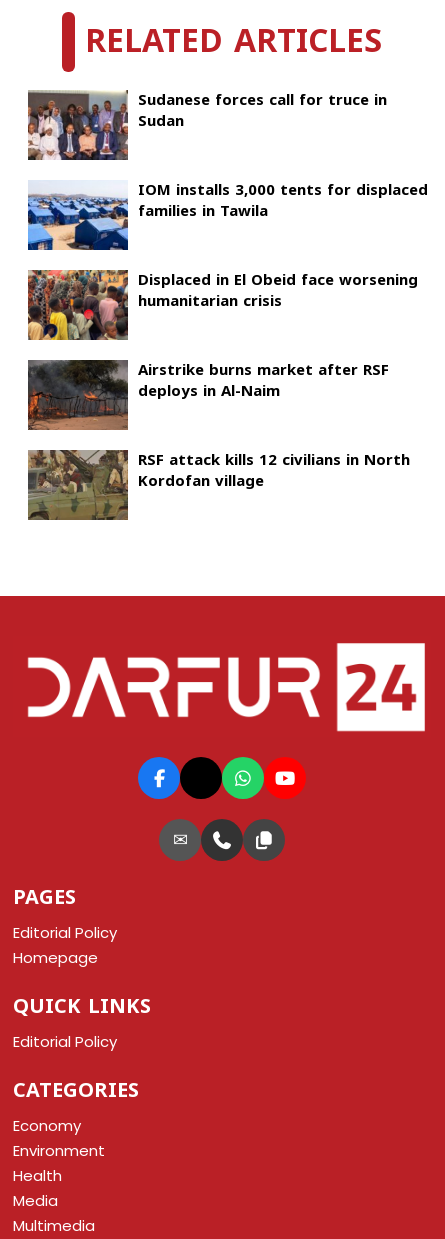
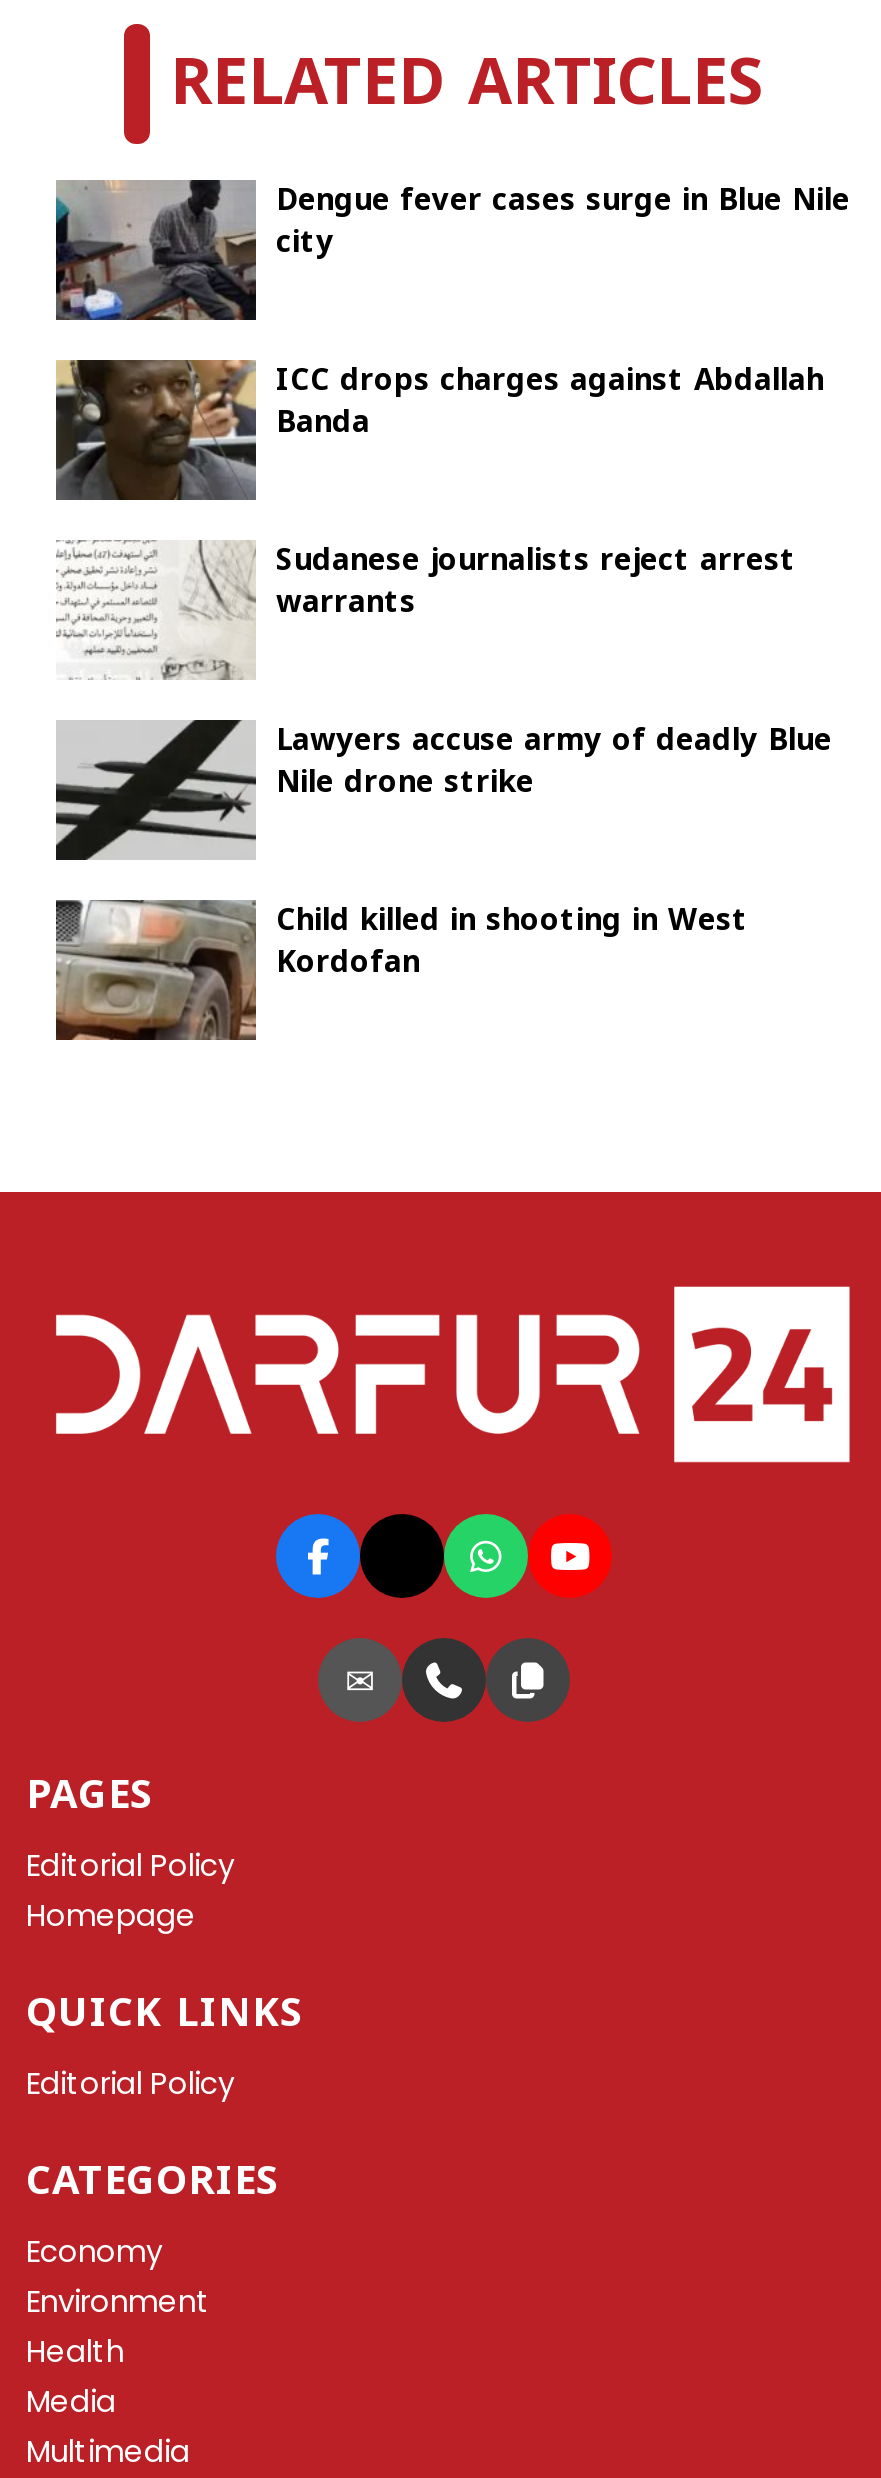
- [image]
- Sudanese forces call for truce in
- Sudan
+ [image]
+ Dengue fever cases surge in Blue Nile
+ city

- [image]
- IOM installs 3,000 tents for displaced
- families in Tawila
+ [image]
+ ICC drops charges against Abdallah
+ Banda

- [image]
- Displaced in El Obeid face worsening
- humanitarian crisis
+ [image]
+ Sudanese journalists reject arrest
+ warrants

- [image]
- Airstrike burns market after RSF
- deploys in Al-Naim
+ [image]
+ Lawyers accuse army of deadly Blue
+ Nile drone strike

- [image]
- RSF attack kills 12 civilians in North
- Kordofan village
+ [image]
+ Child killed in shooting in West
+ Kordofan
